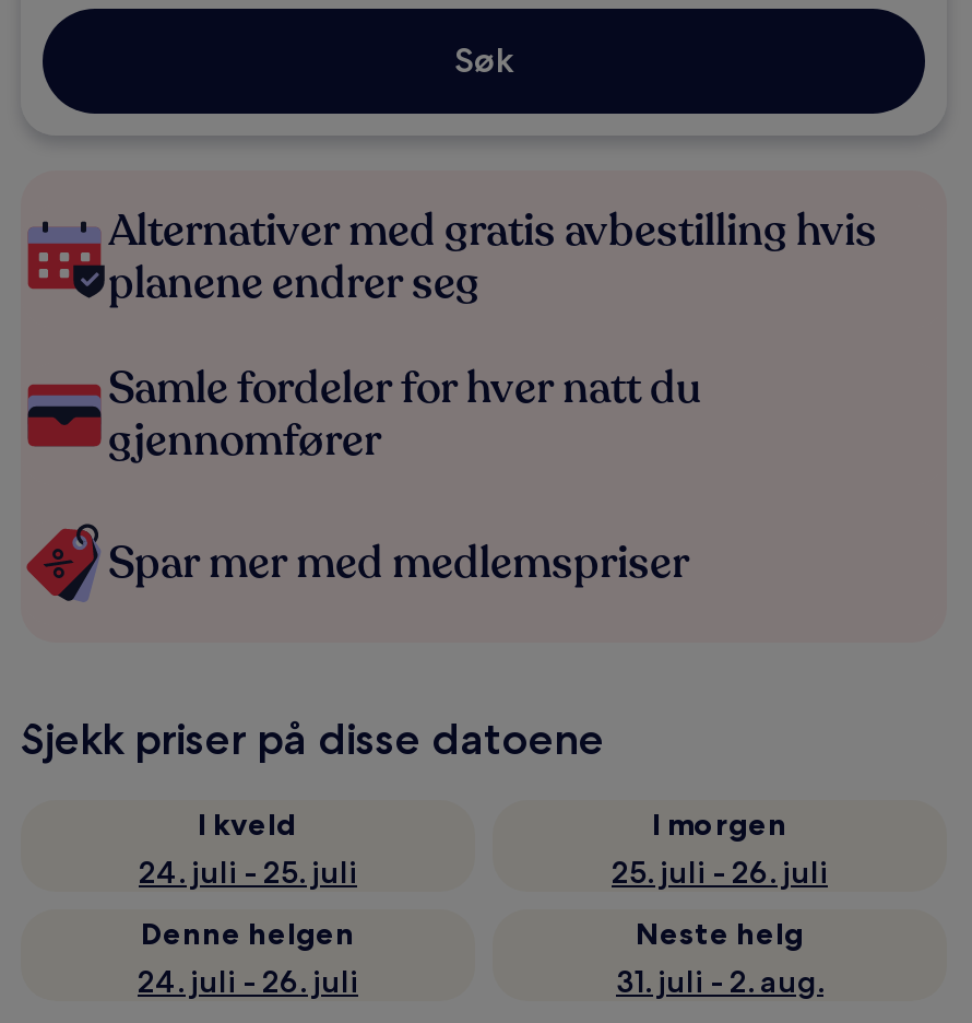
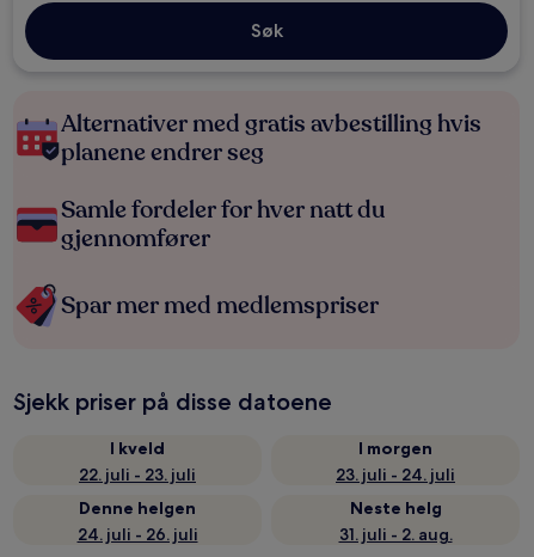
- 24. juli - 25. juli
+ 22. juli - 23. juli

- 25. juli - 26. juli
+ 23. juli - 24. juli
